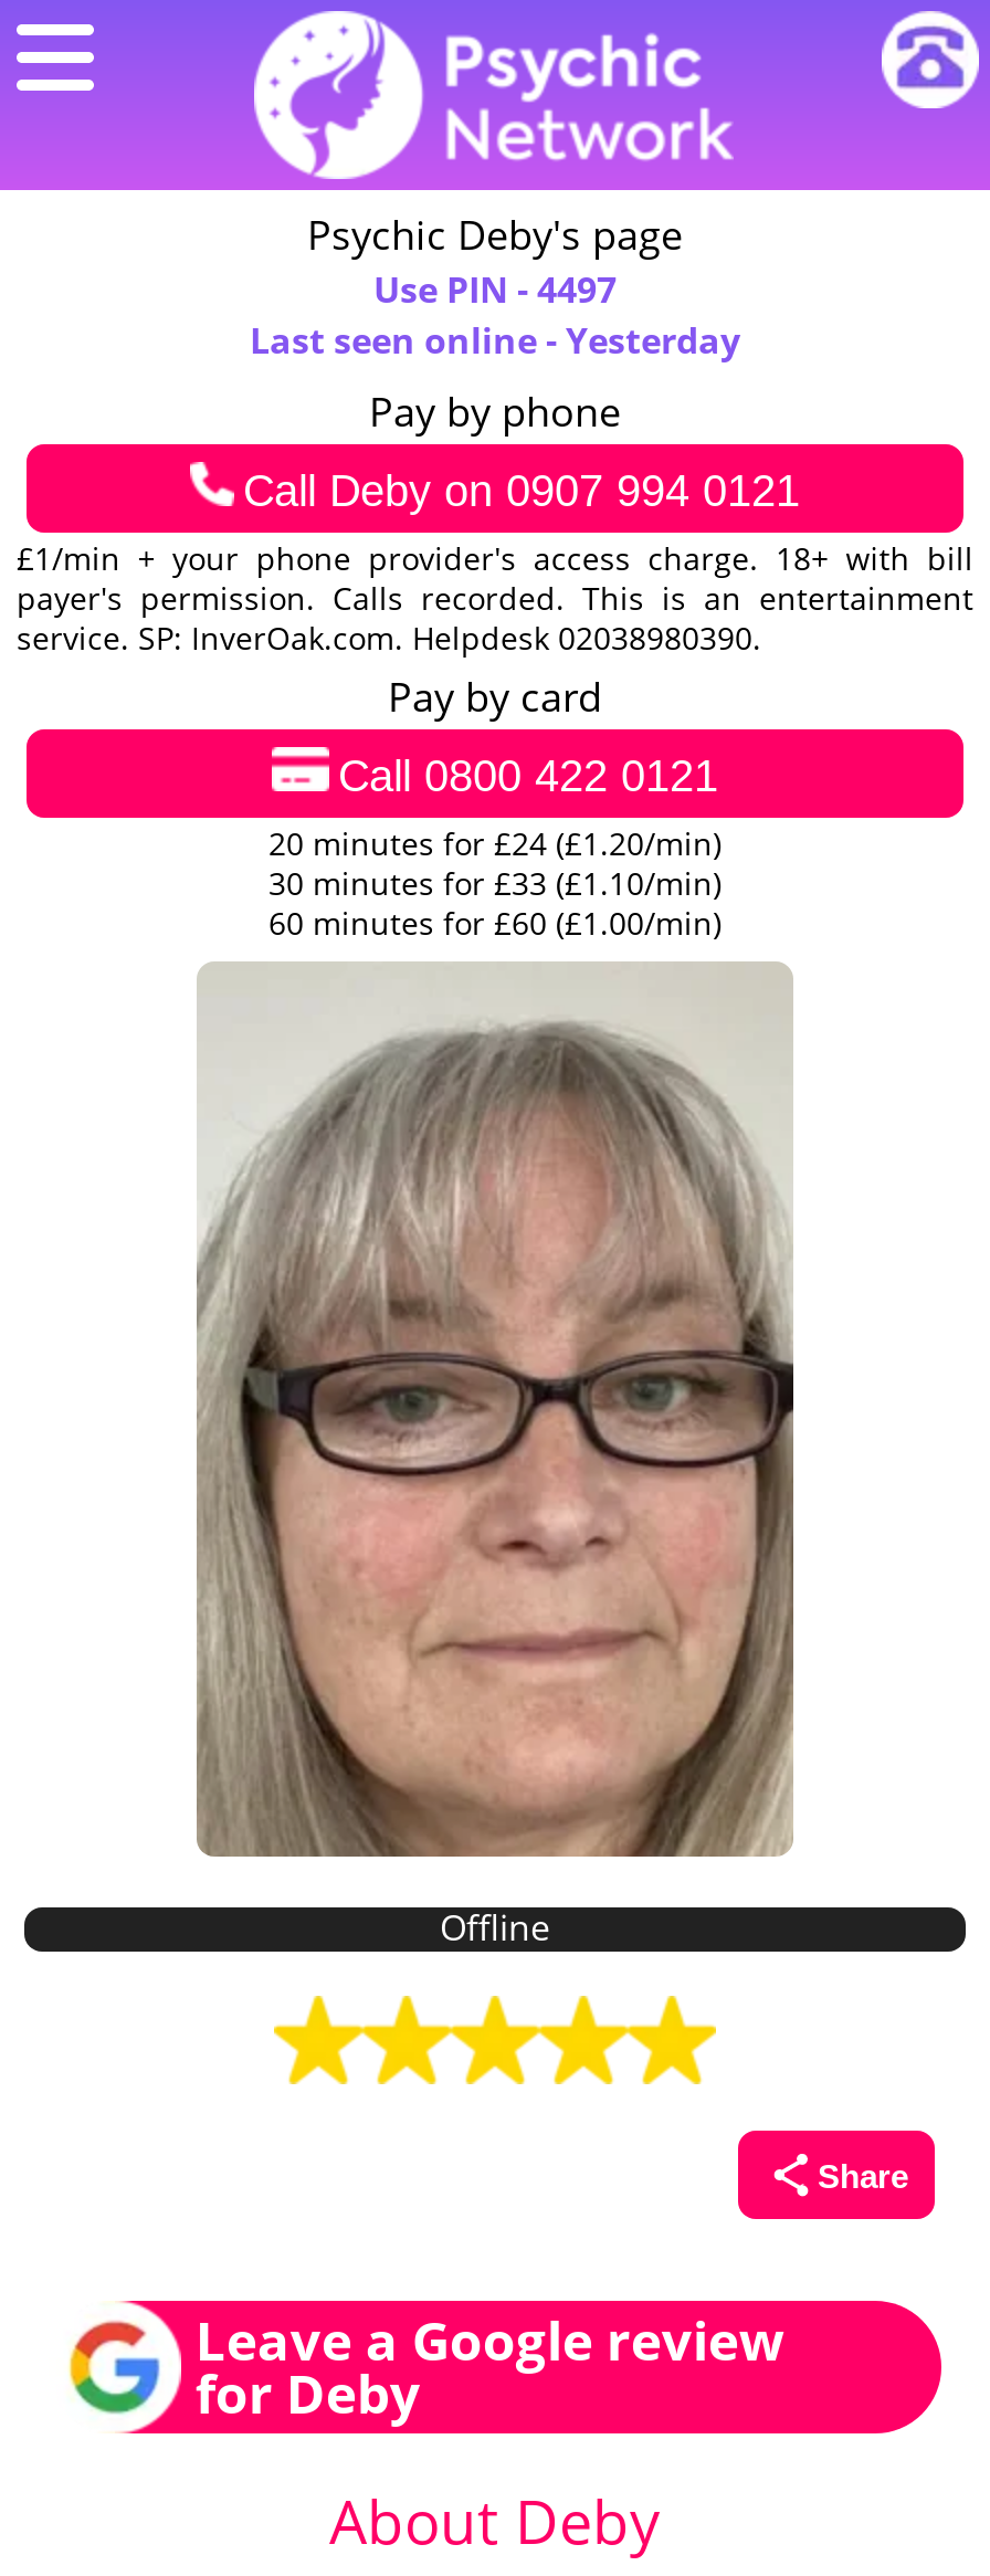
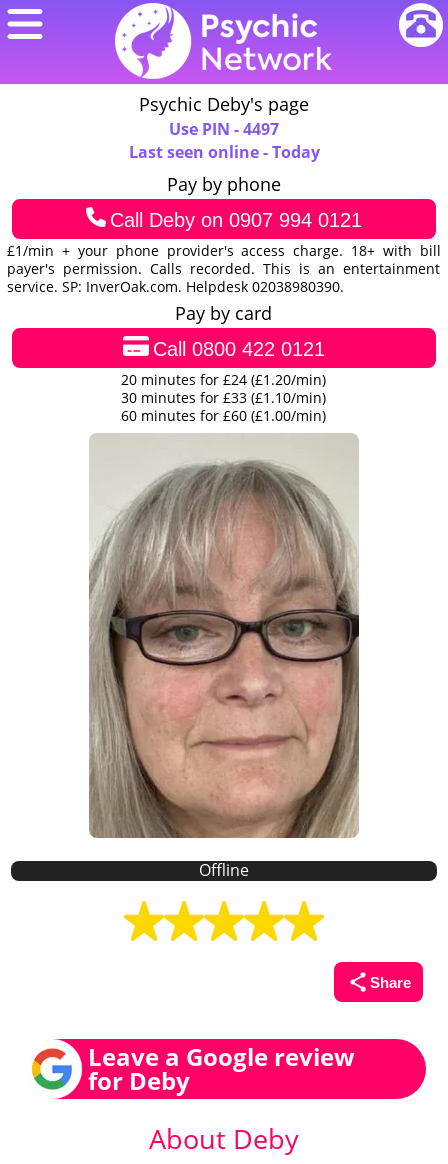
- Last seen online - Yesterday
+ Last seen online - Today
